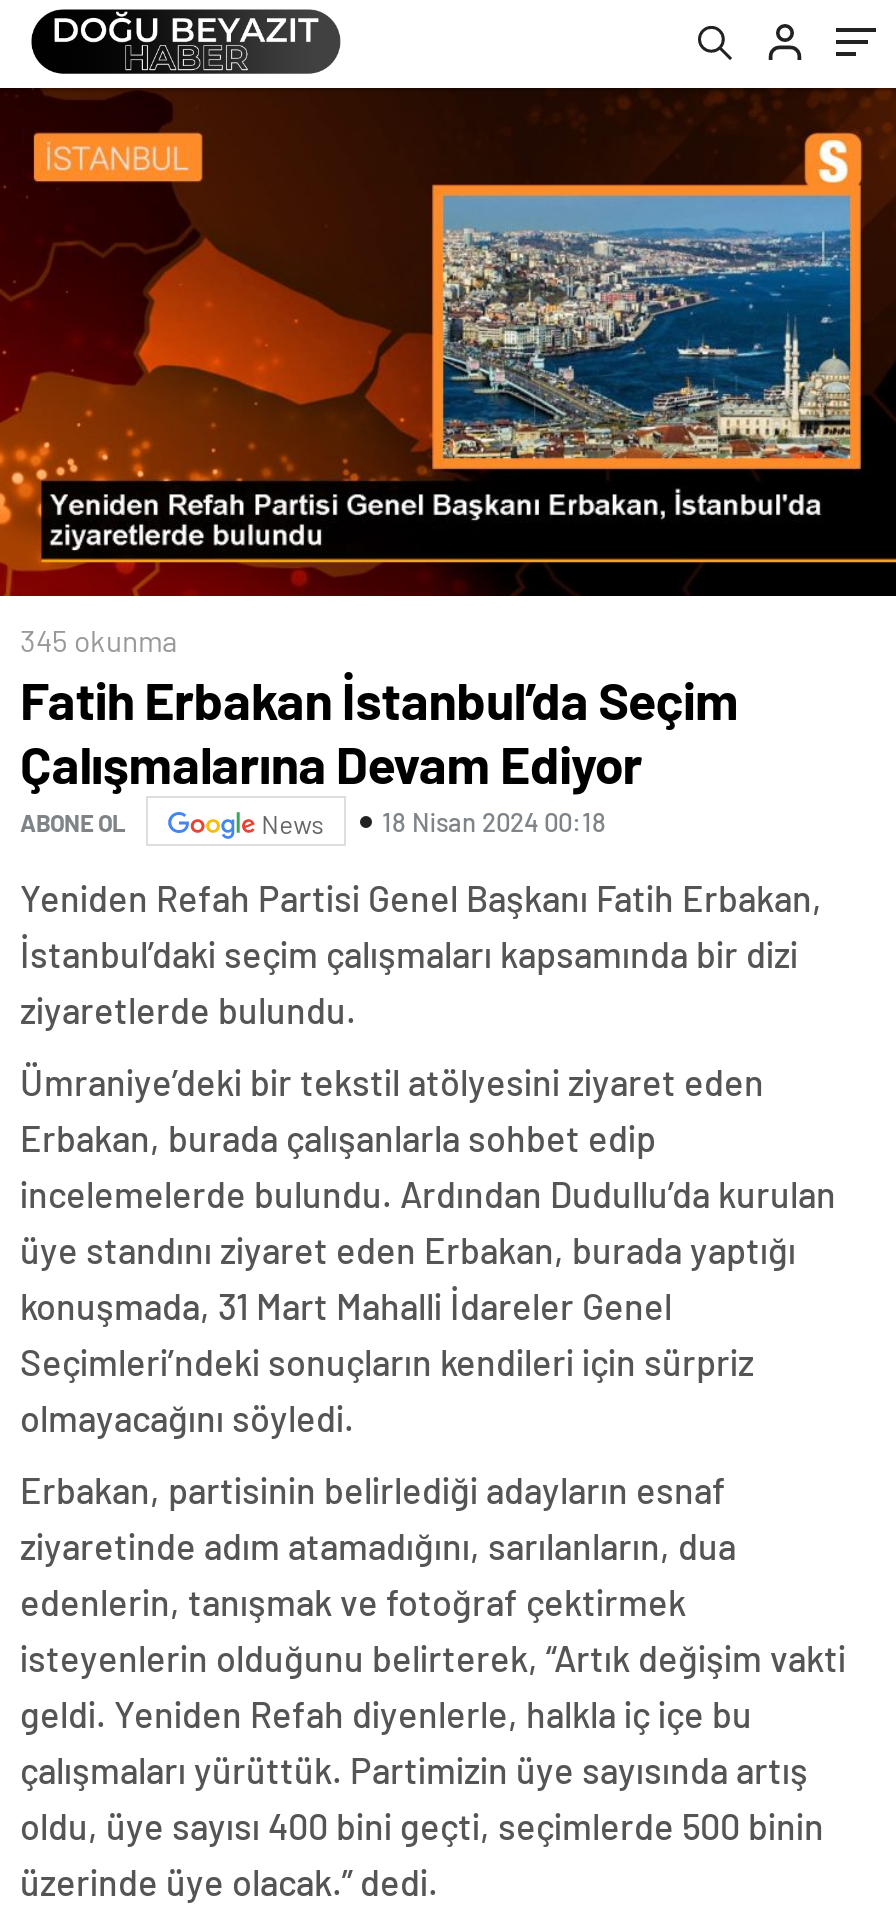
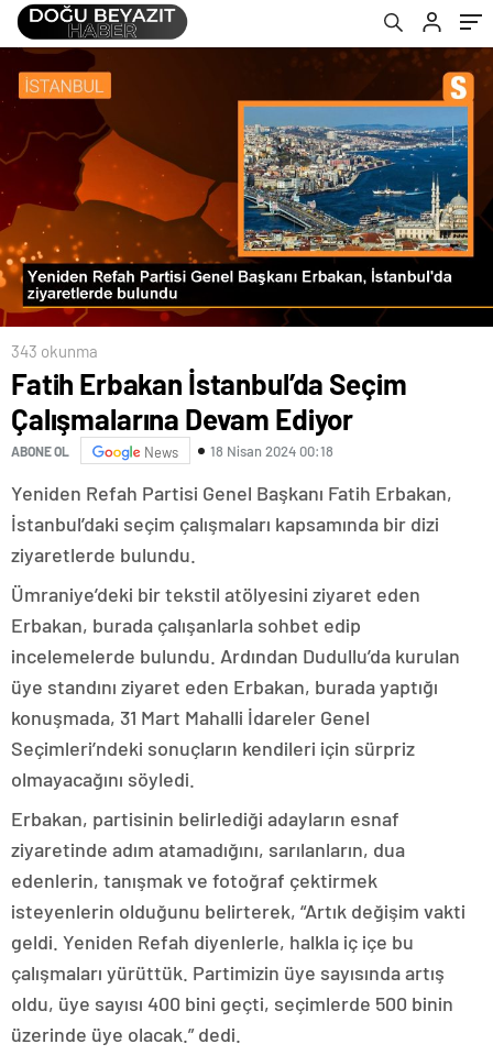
- 345 okunma
+ 343 okunma
